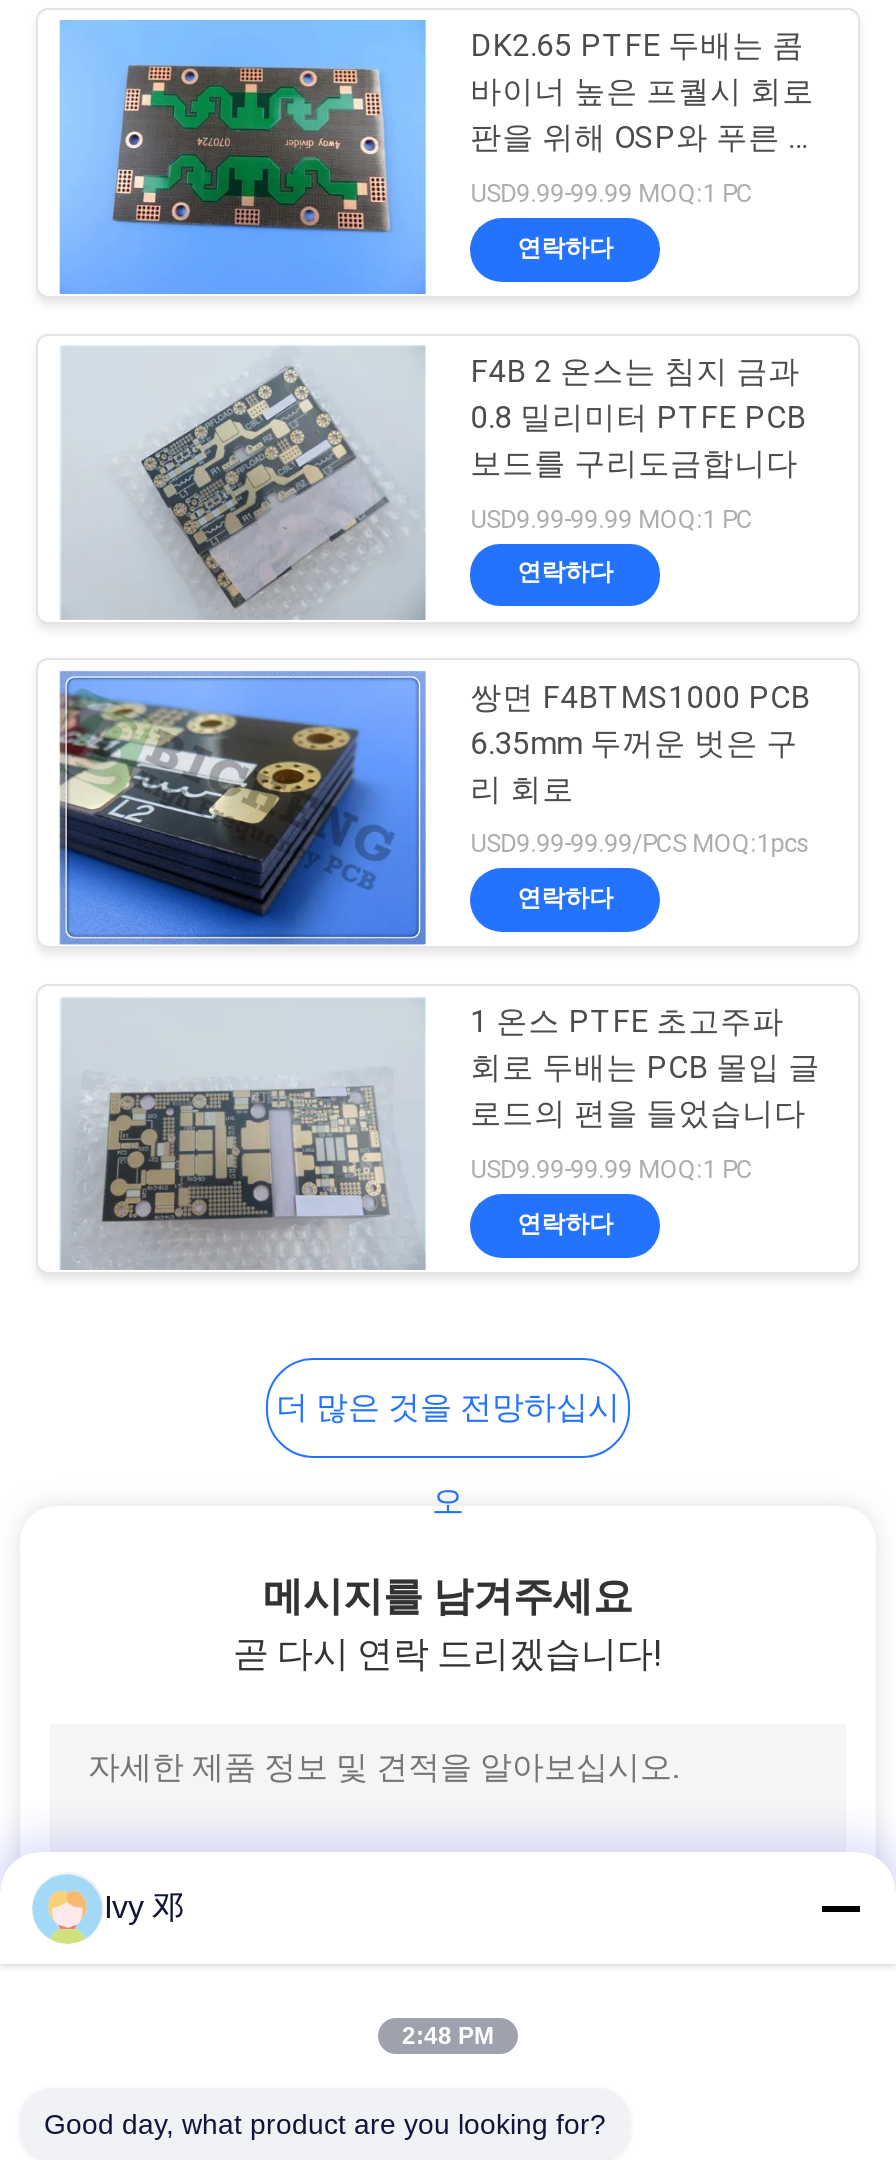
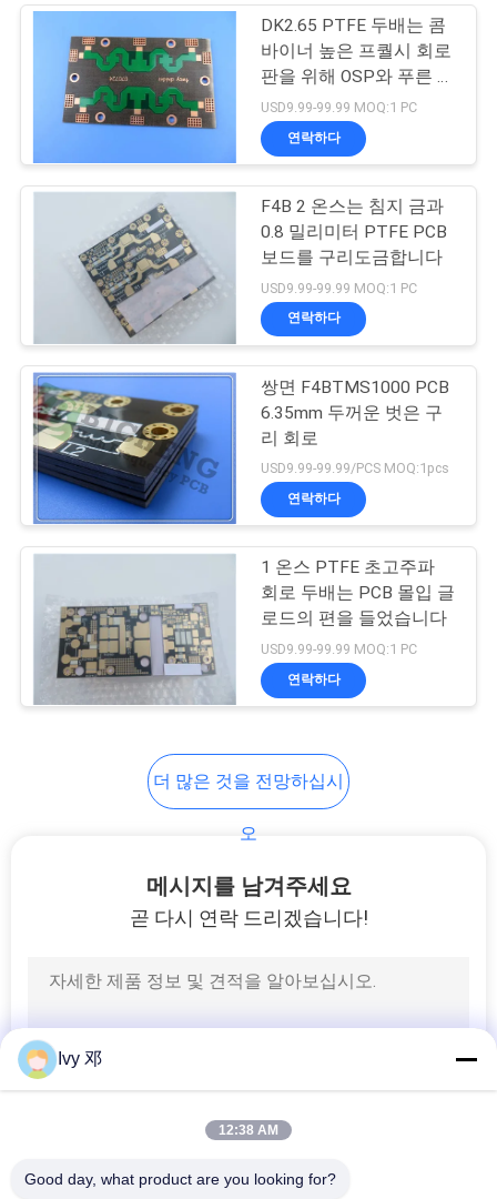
- 2:48 PM
+ 12:38 AM
